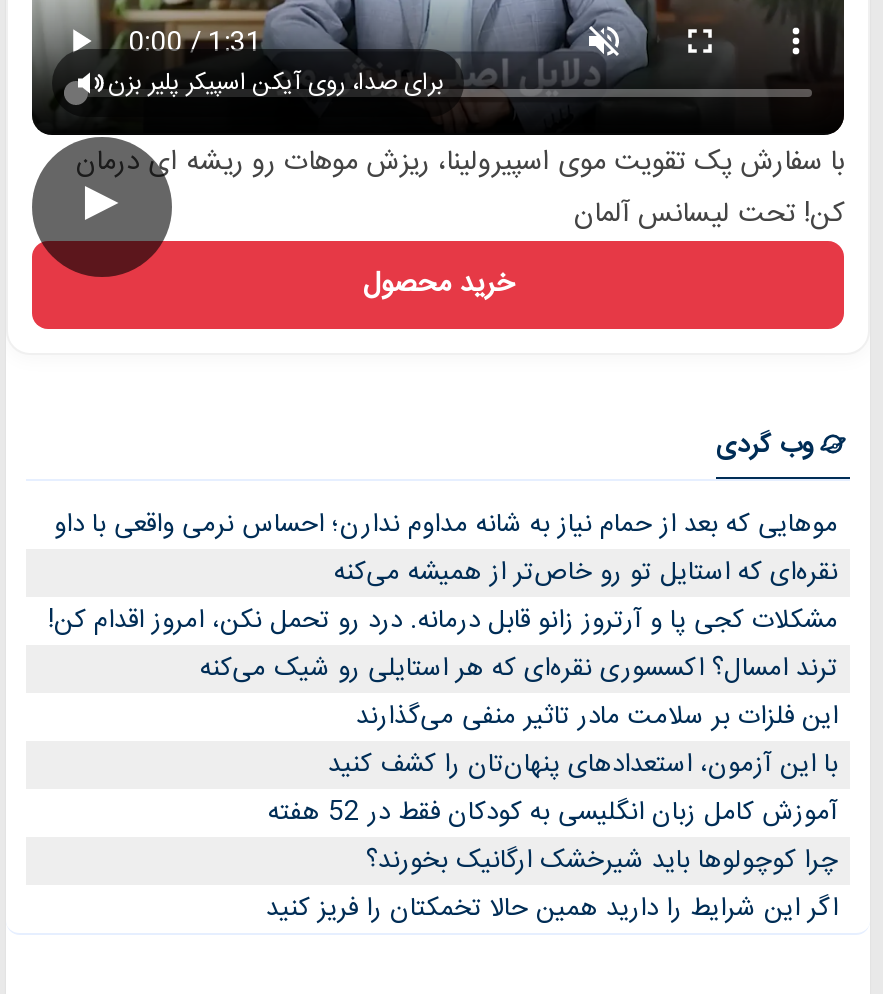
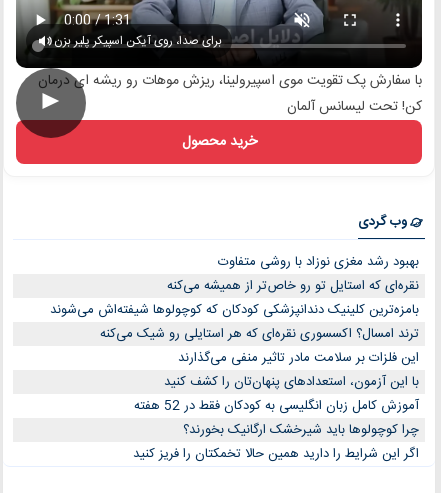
- موهایی که بعد از حمام نیاز به شانه مداوم ندارن؛ احساس نرمی واقعی با داو
+ بهبود رشد مغزی نوزاد با روشی متفاوت

- مشکلات کجی پا و آرتروز زانو قابل درمانه. درد رو تحمل نکن، امروز اقدام کن!
+ بامزه‌ترین کلینیک دندانپزشکی کودکان که کوچولوها شیفته‌اش می‌شوند
